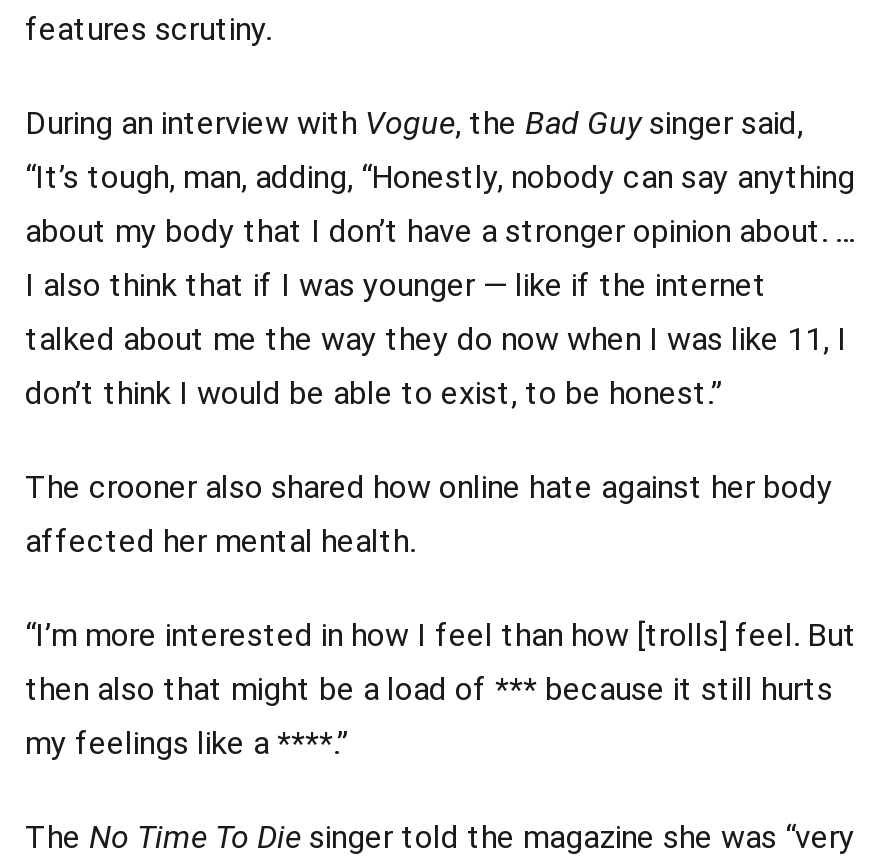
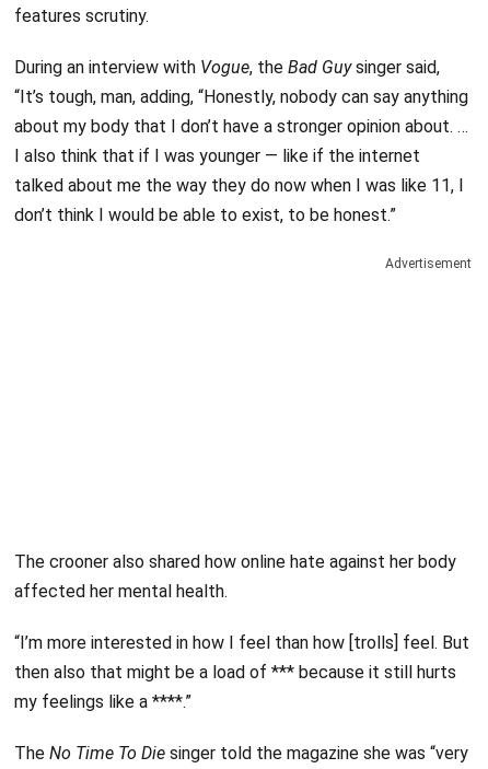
+ Advertisement
